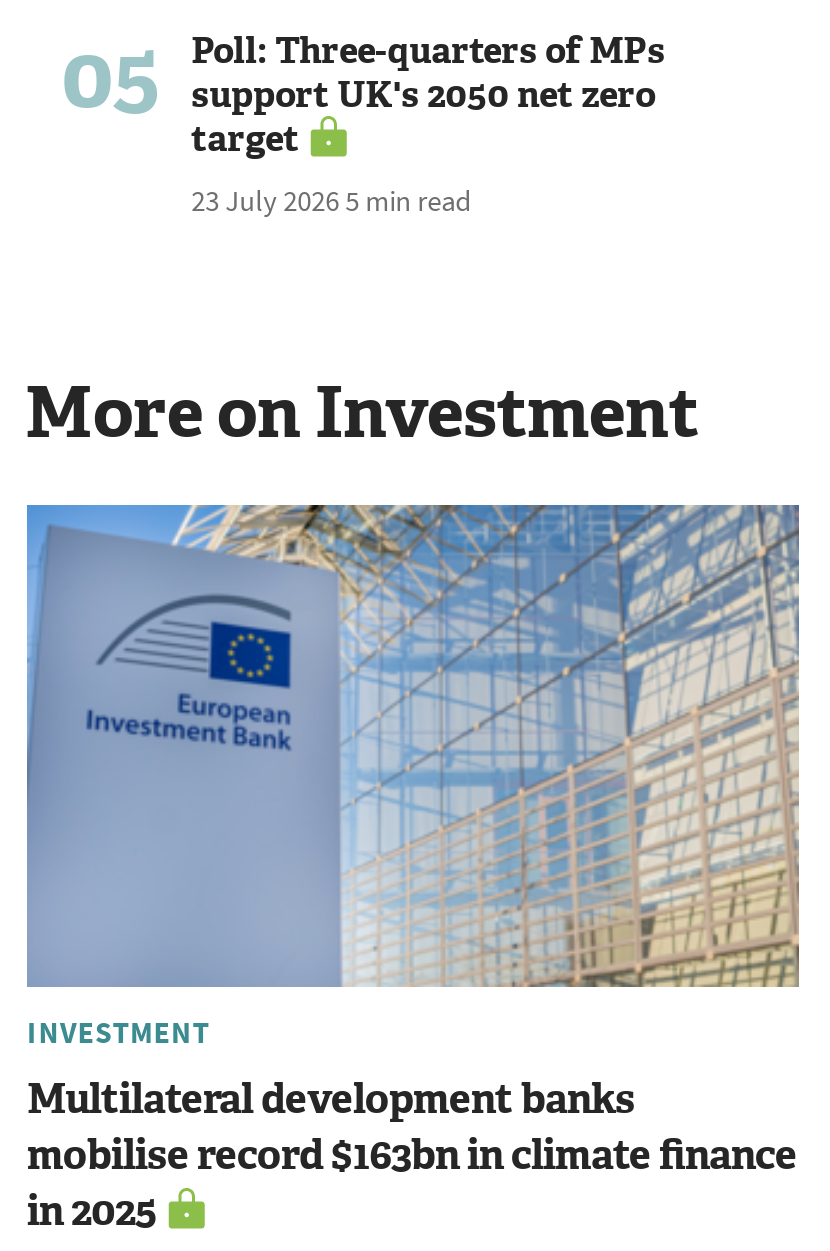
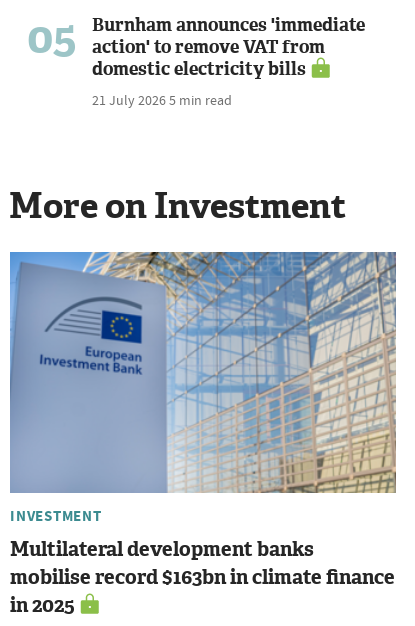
- Poll: Three-quarters of MPs
- support UK's 2050 net zero
- target
- 23 July 2026 5 min read
+ Burnham announces 'immediate
+ action' to remove VAT from
+ domestic electricity bills
+ 21 July 2026 5 min read
